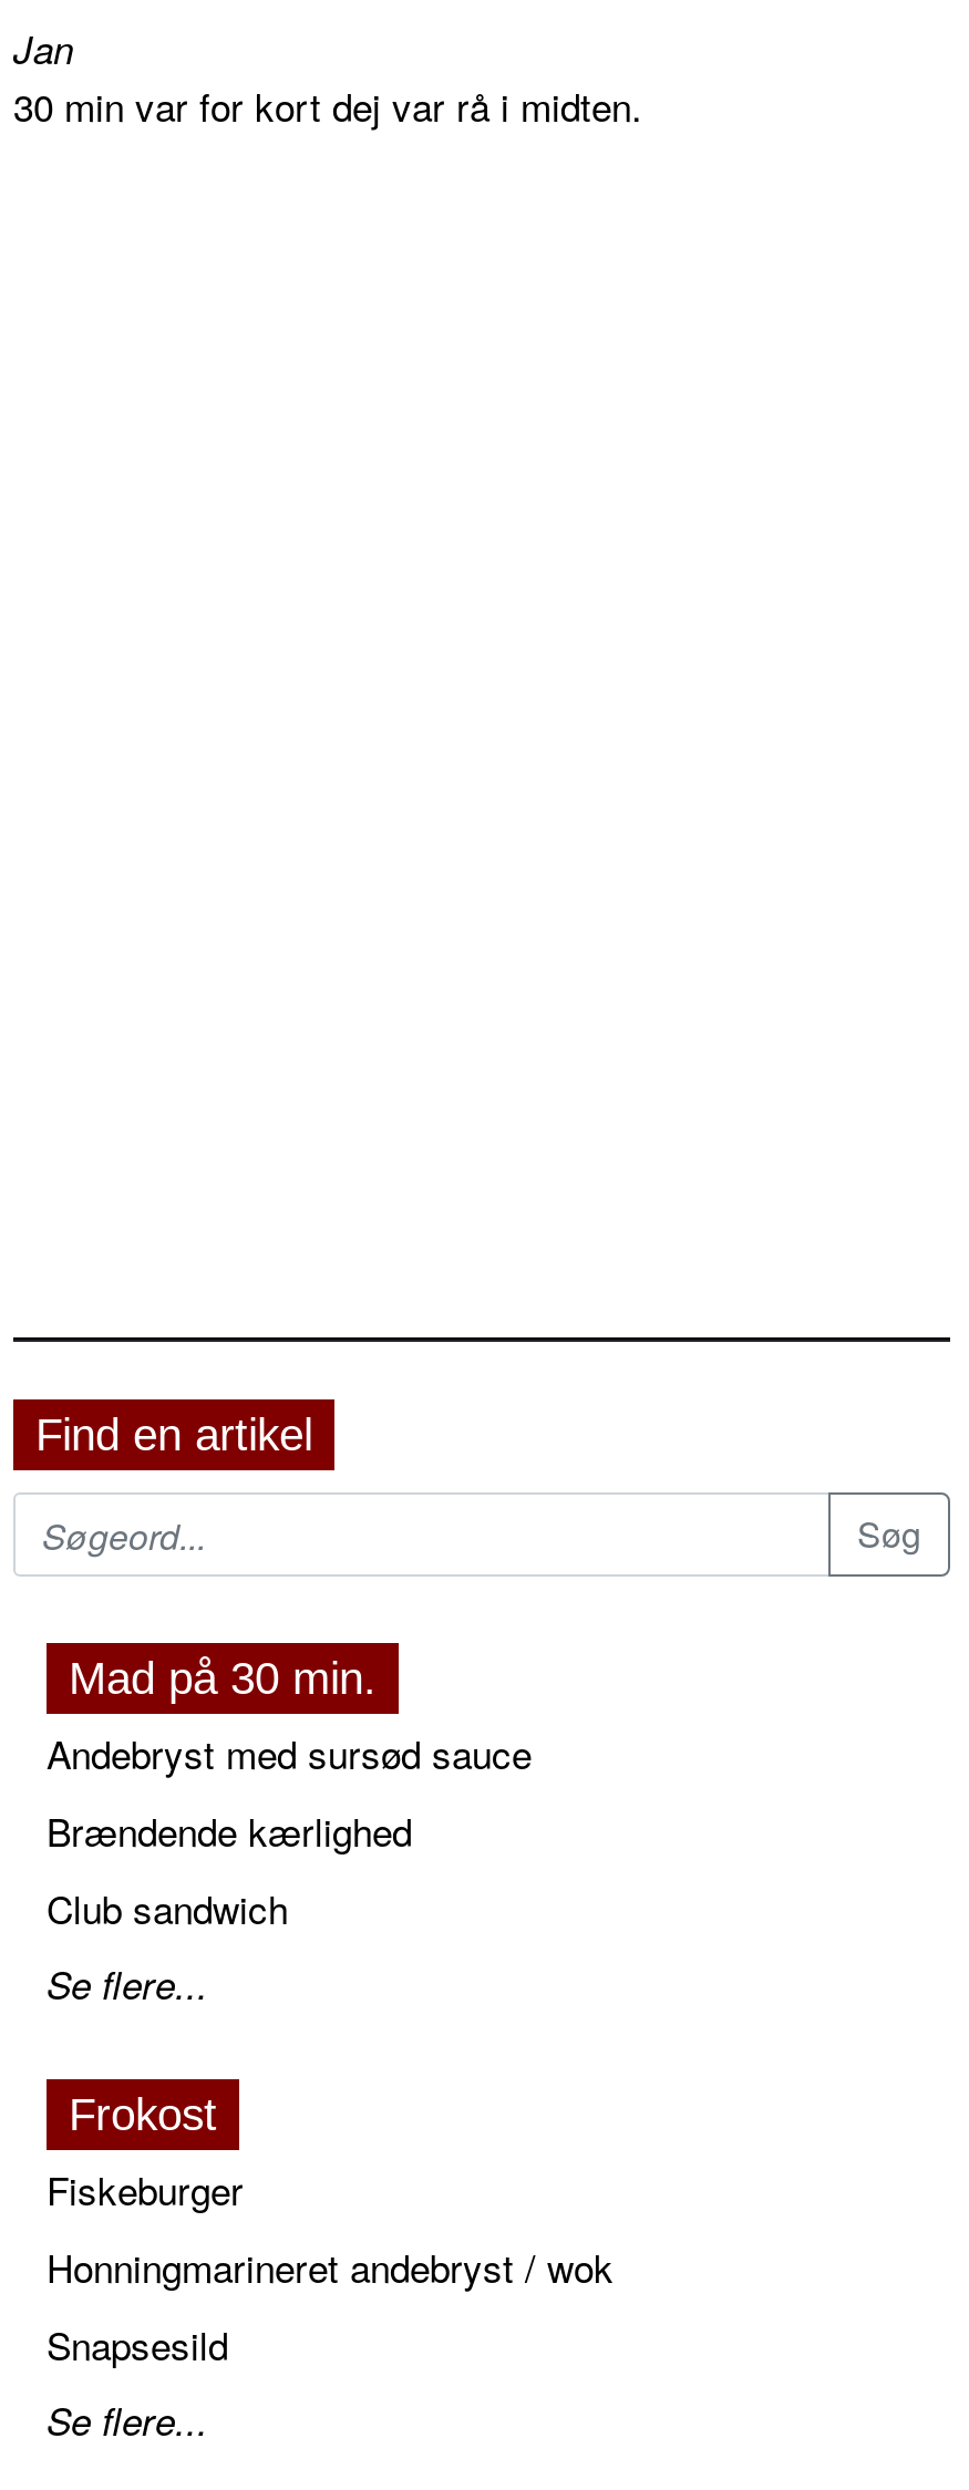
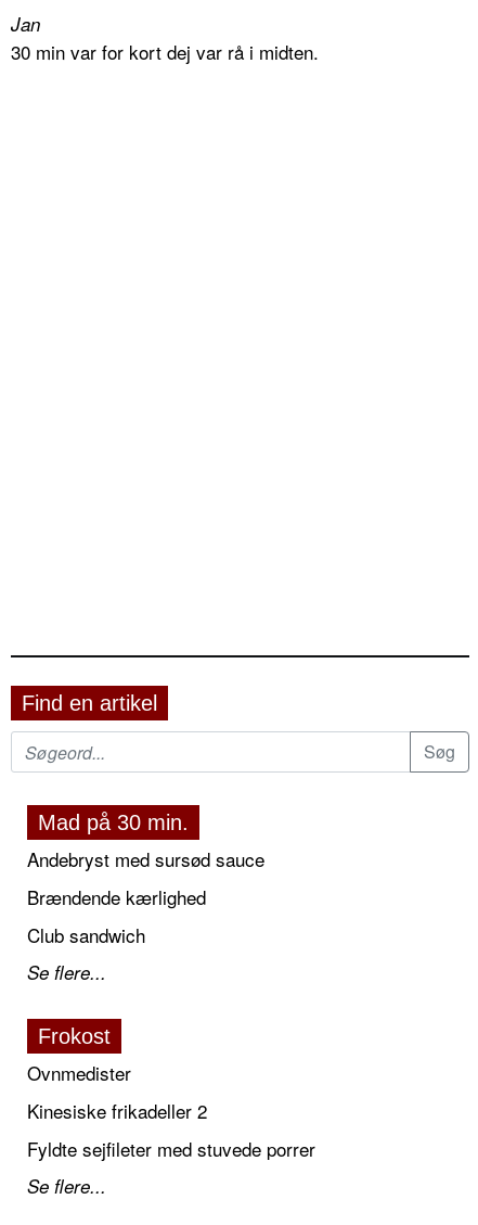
- Fiskeburger
- Honningmarineret andebryst / wok
- Snapsesild
+ Ovnmedister
+ Kinesiske frikadeller 2
+ Fyldte sejfileter med stuvede porrer
